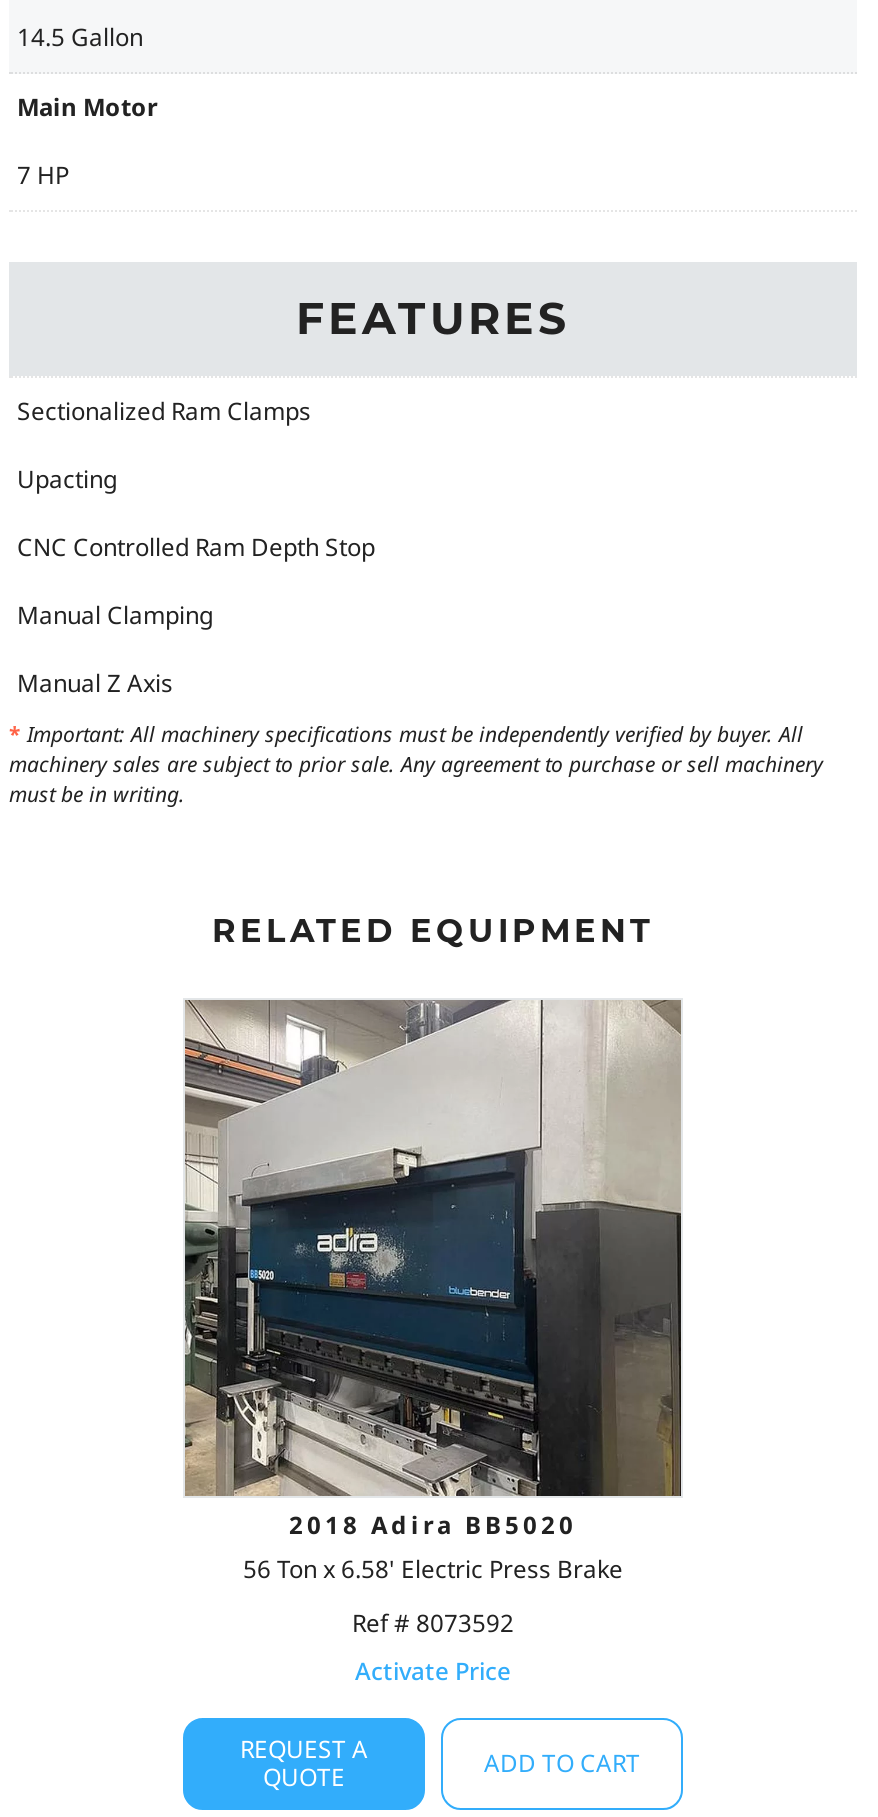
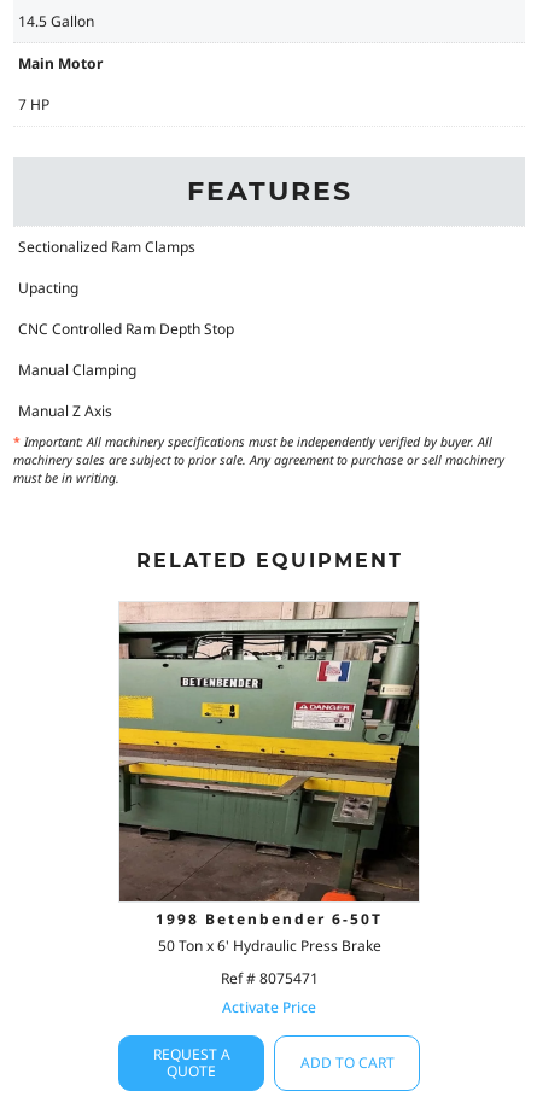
- [image]
- 2018 Adira BB5020
- 56 Ton x 6.58' Electric Press Brake
+ [image]
+ 1998 Betenbender 6-50T
+ 50 Ton x 6' Hydraulic Press Brake

- Ref # 8073592
+ Ref # 8075471
